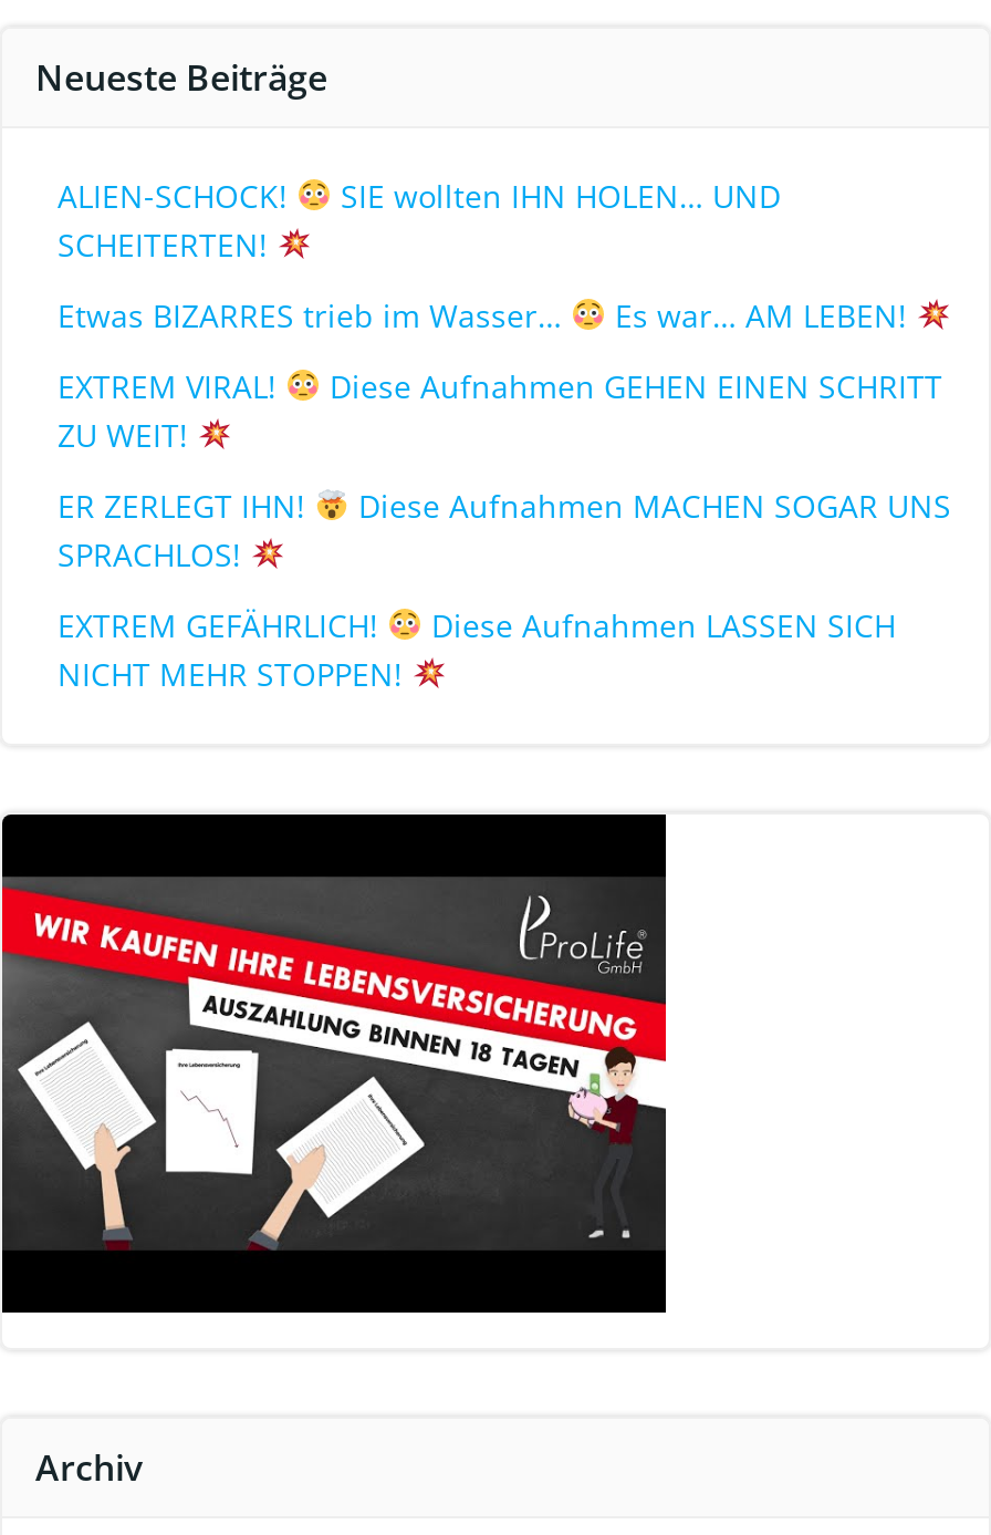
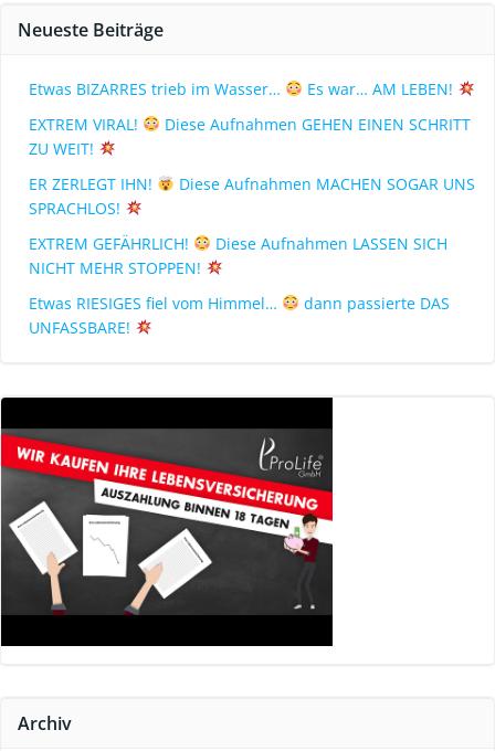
- ALIEN-SCHOCK!
- SIE wollten IHN HOLEN… UND
- SCHEITERTEN!

moved up: Etwas BIZARRES trieb im Wasser… | Es war… AM LEBEN! | EXTREM VIRAL! | ... | Diese Aufnahmen LASSEN SICH | NICHT MEHR STOPPEN!

+ Etwas RIESIGES fiel vom Himmel…
+ dann passierte DAS
+ UNFASSBARE!
